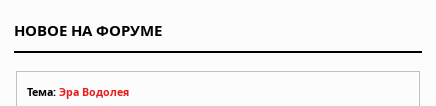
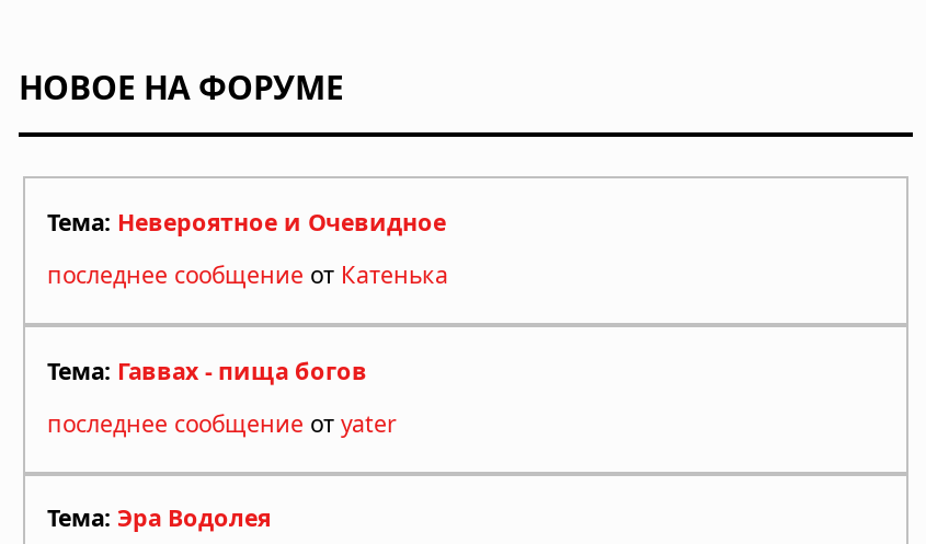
+ Тема: Невероятное и Очевидное
+ последнее сообщение от Катенька
+ Тема: Гаввах - пища богов
+ последнее сообщение от yater
